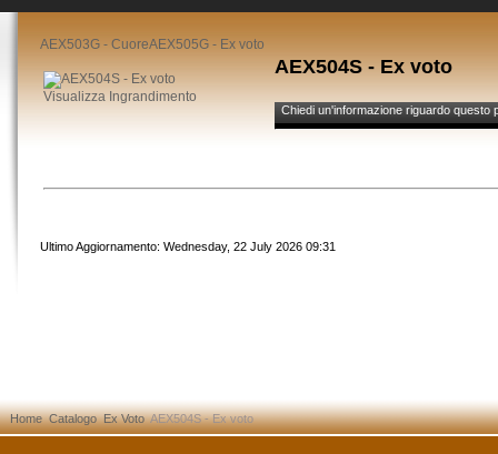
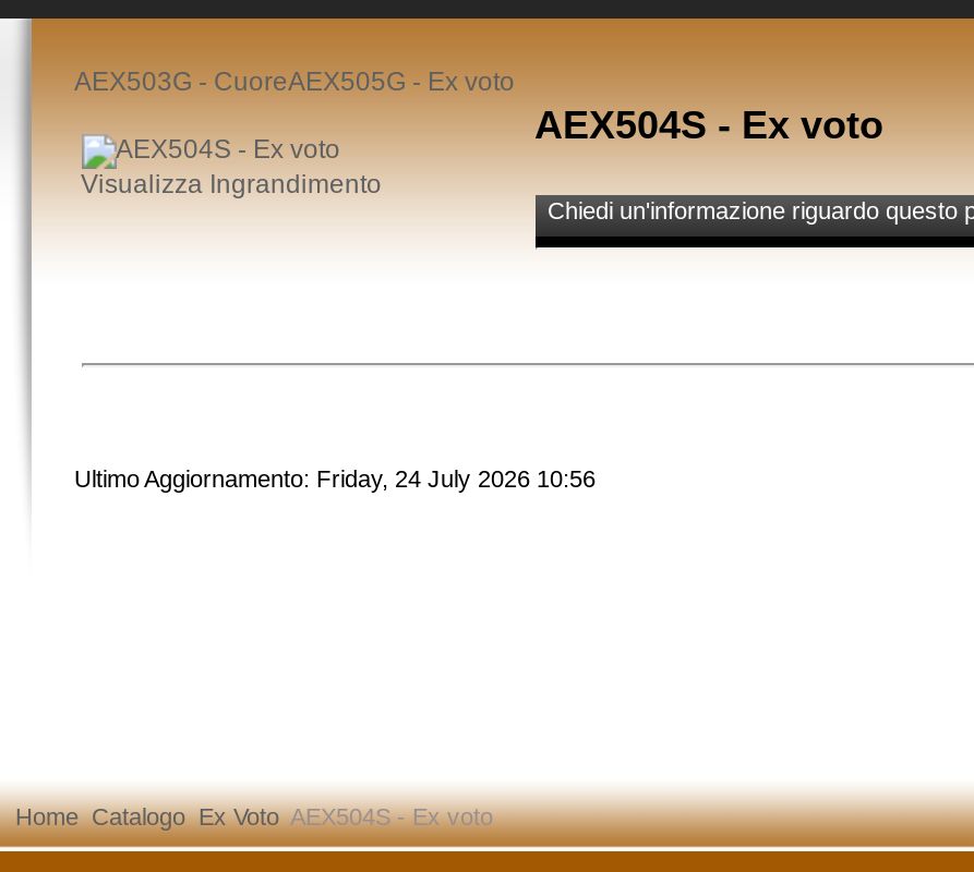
- Ultimo Aggiornamento: Wednesday, 22 July 2026 09:31
+ Ultimo Aggiornamento: Friday, 24 July 2026 10:56
